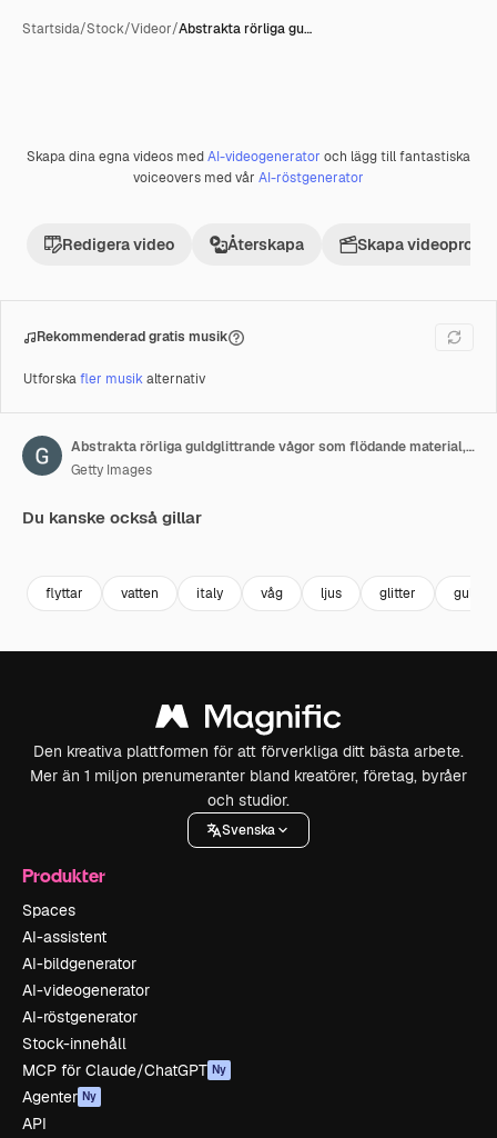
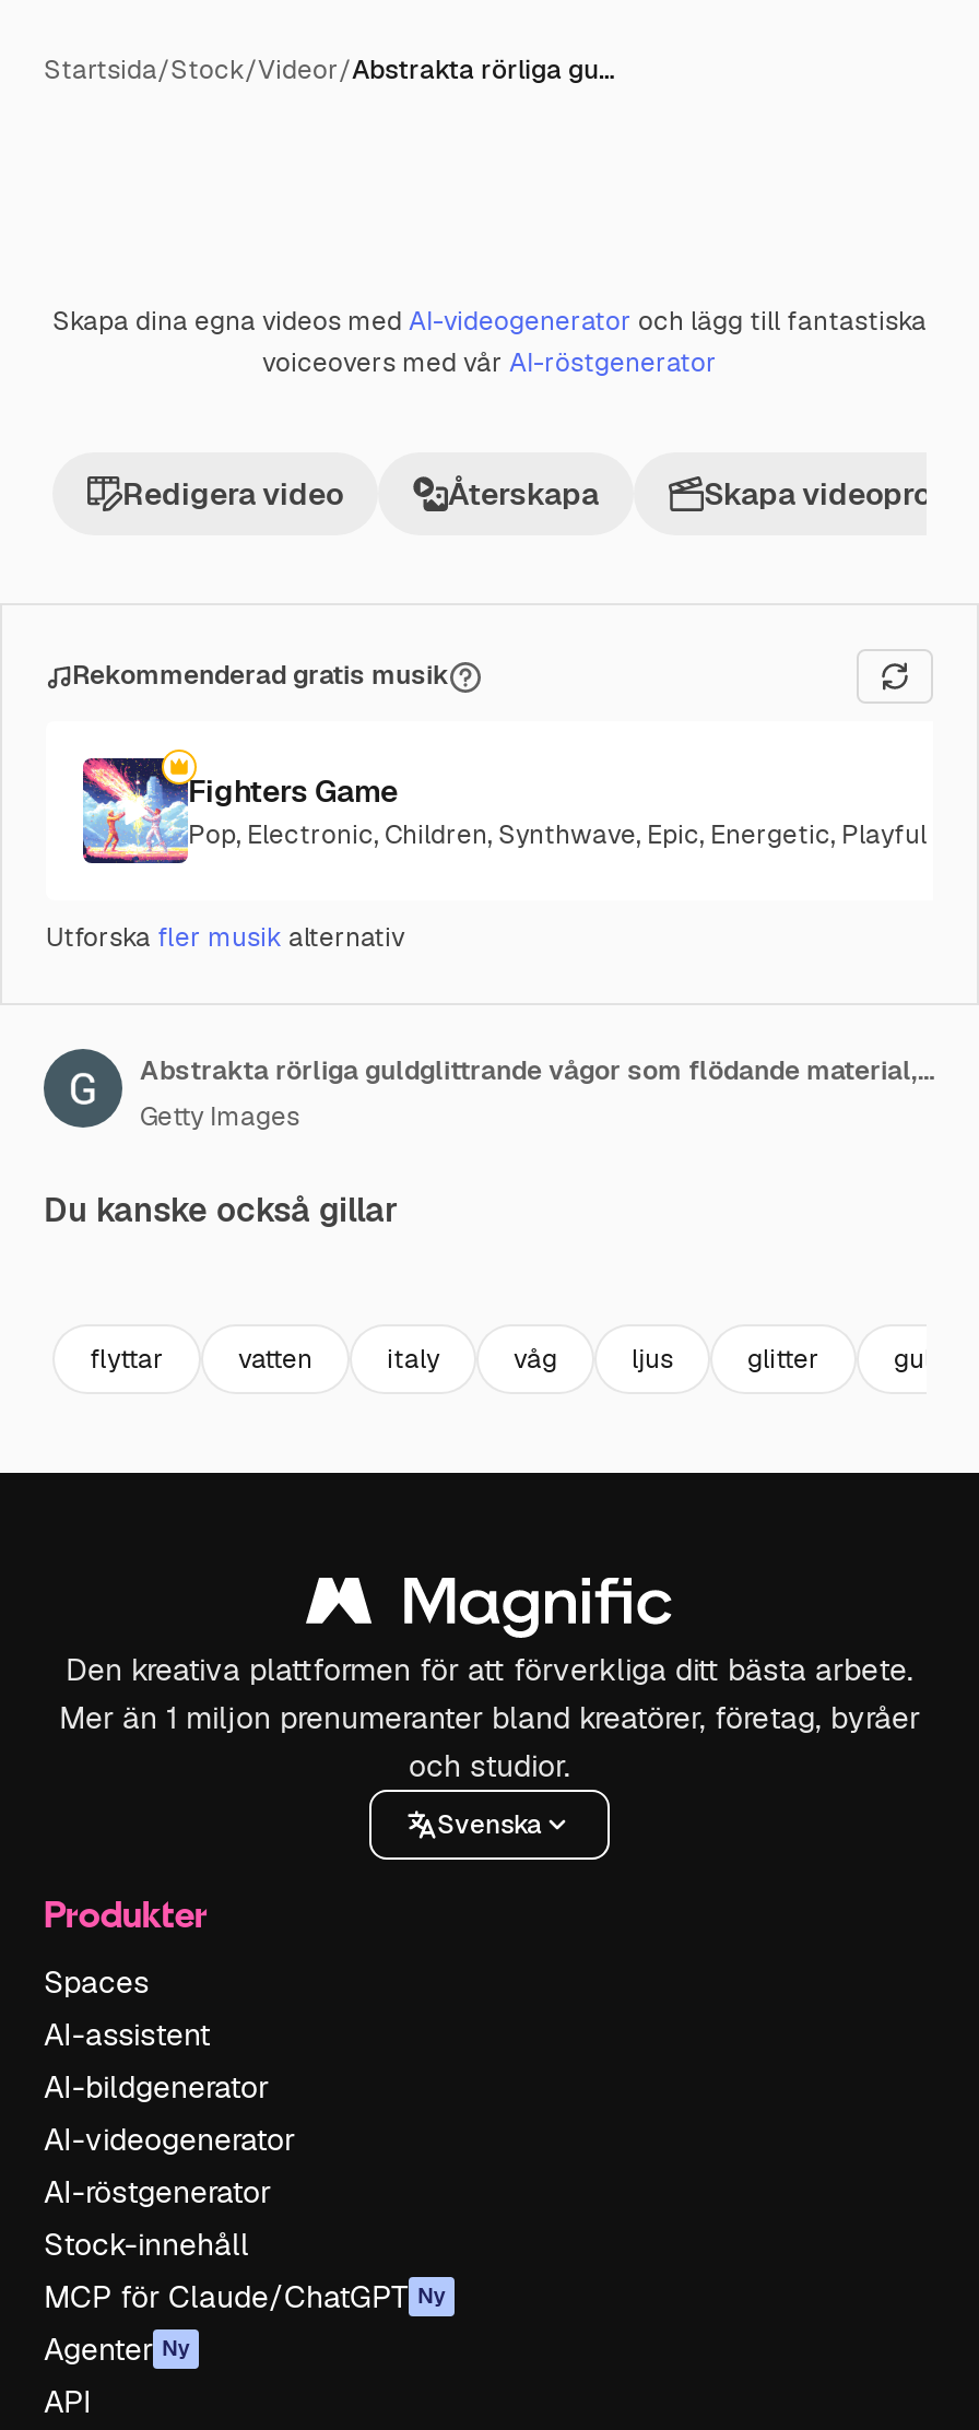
+ [image]
+ Fighters Game
+ Pop, Electronic, Children, Synthwave, Epic, Energetic, Playful
